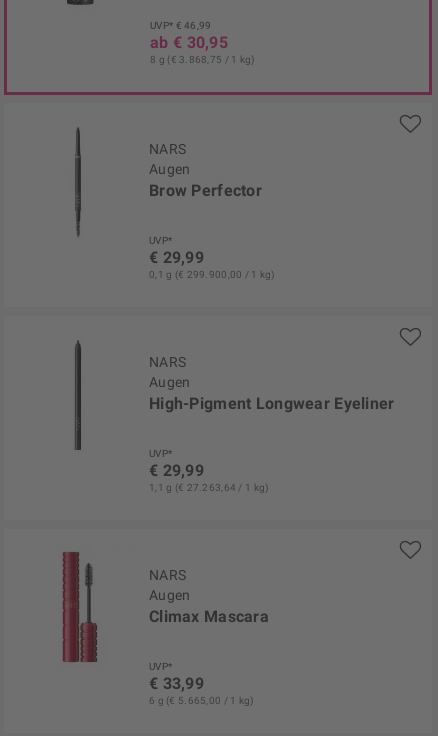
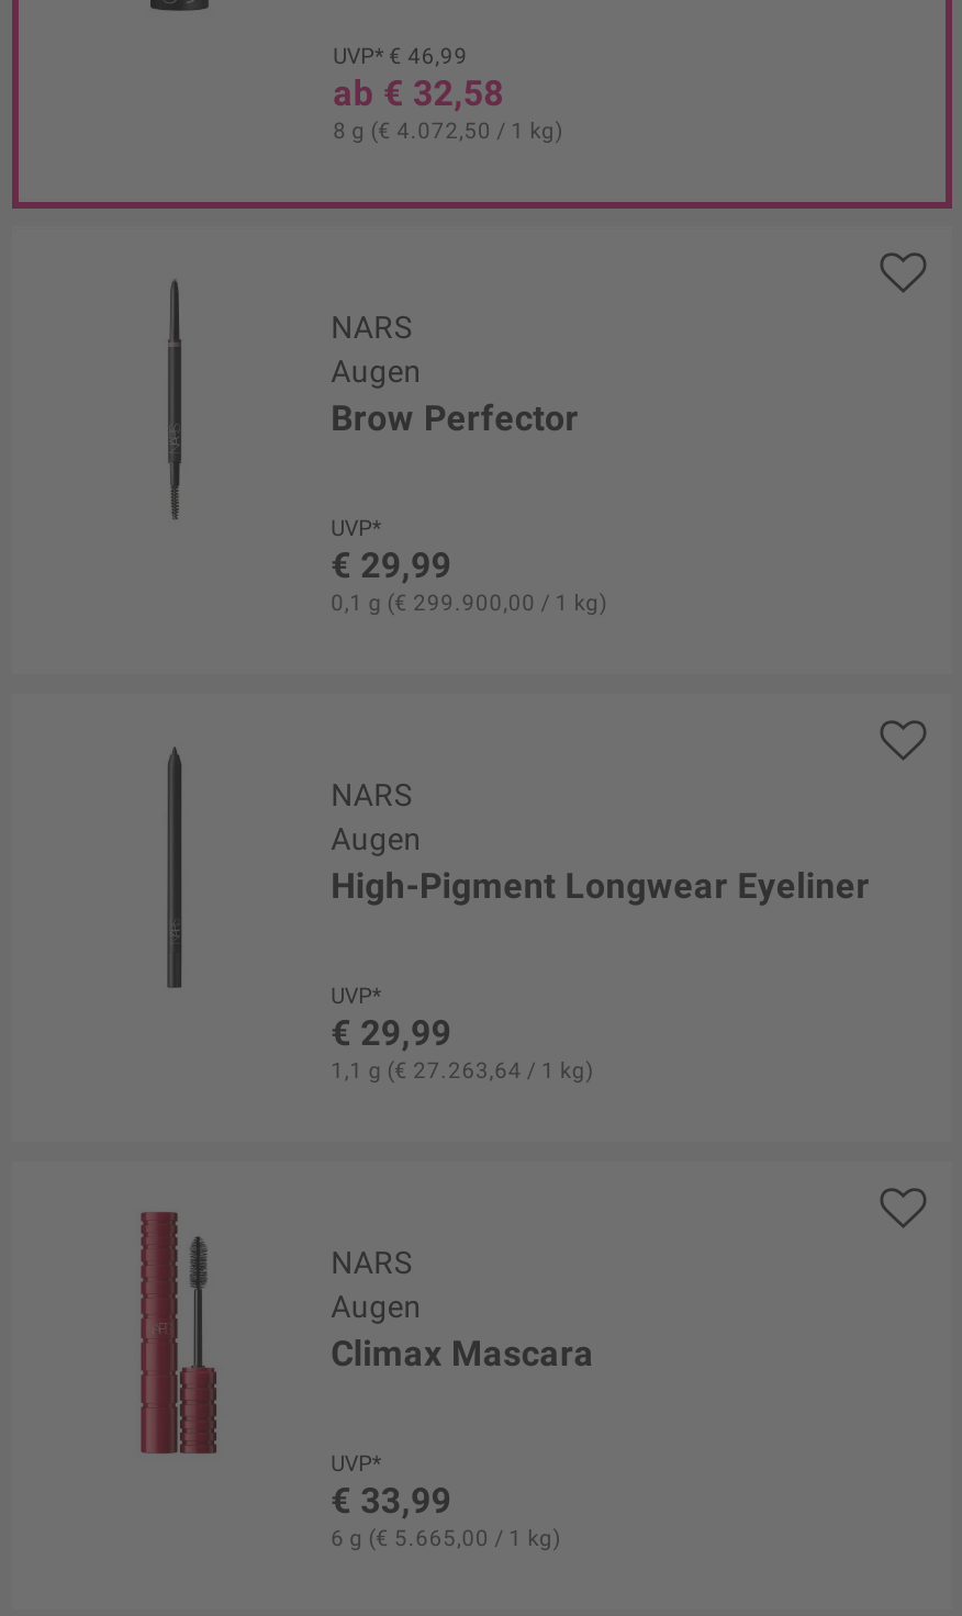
- ab € 30,95
+ ab € 32,58

- 8 g (€ 3.868,75 / 1 kg)
+ 8 g (€ 4.072,50 / 1 kg)
